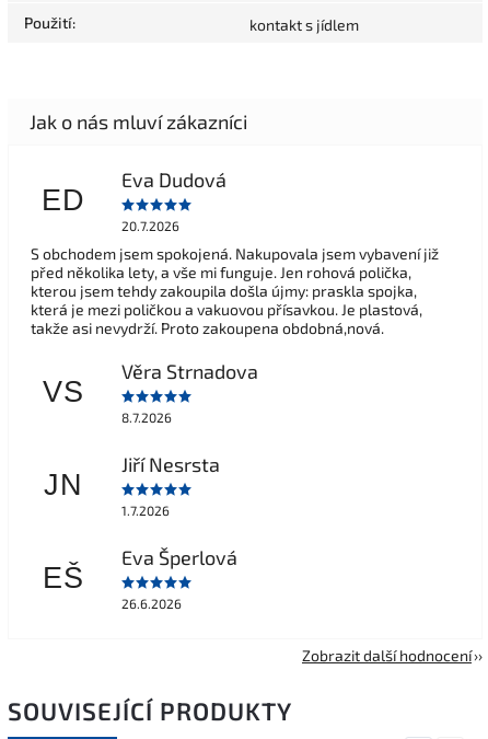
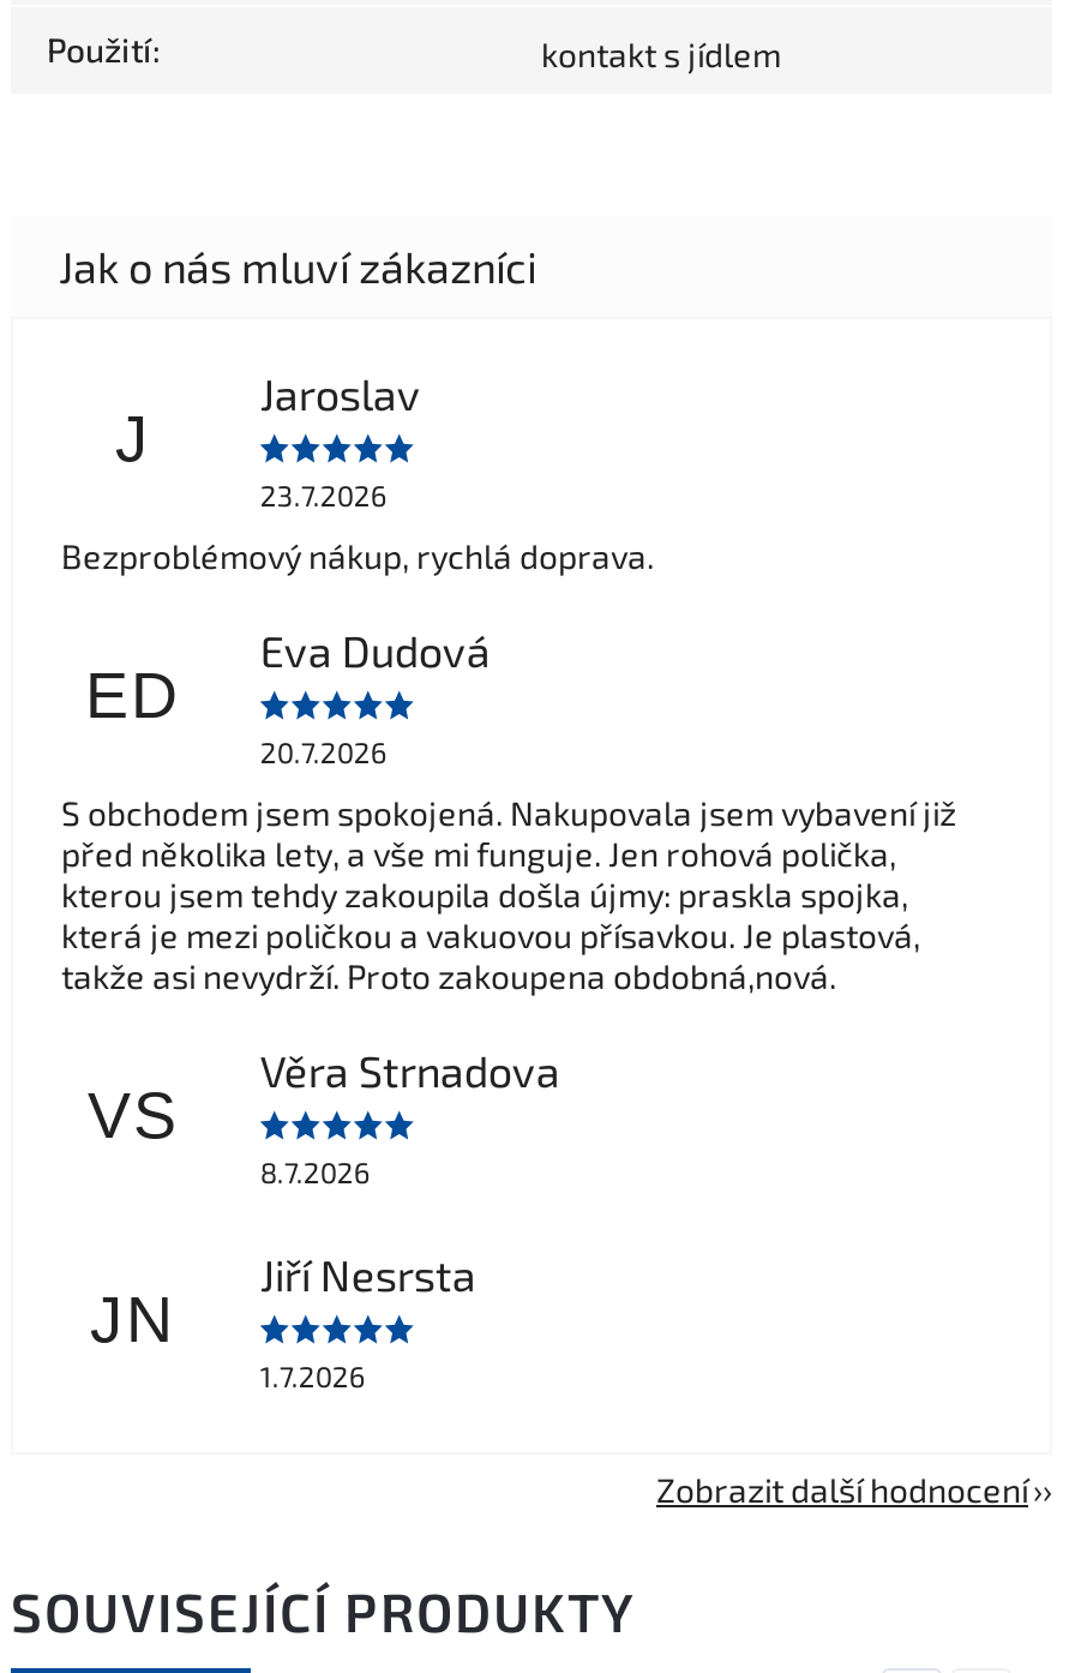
+ Jaroslav
+ 23.7.2026
+ Bezproblémový nákup, rychlá doprava.

+ J

moved down: ED | Eva Dudová | 20.7.2026 | ... | Jiří Nesrsta | 1.7.2026

- Eva Šperlová
- 26.6.2026

- EŠ
